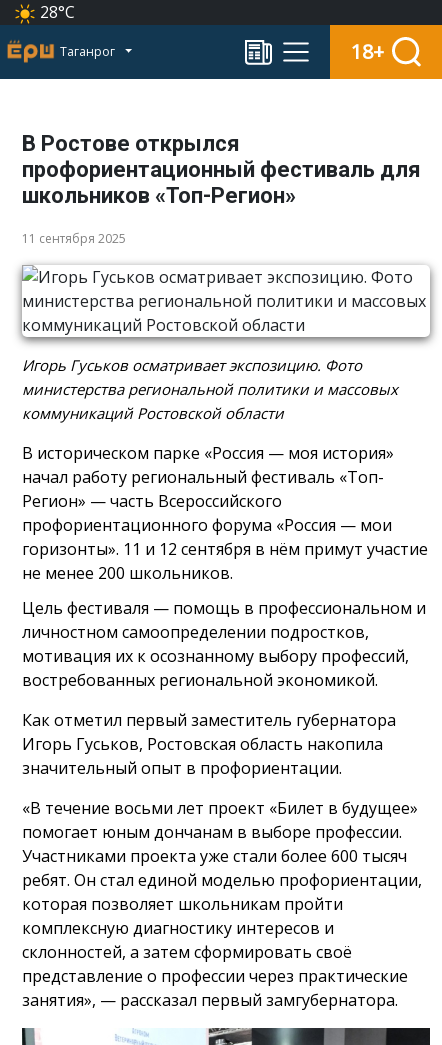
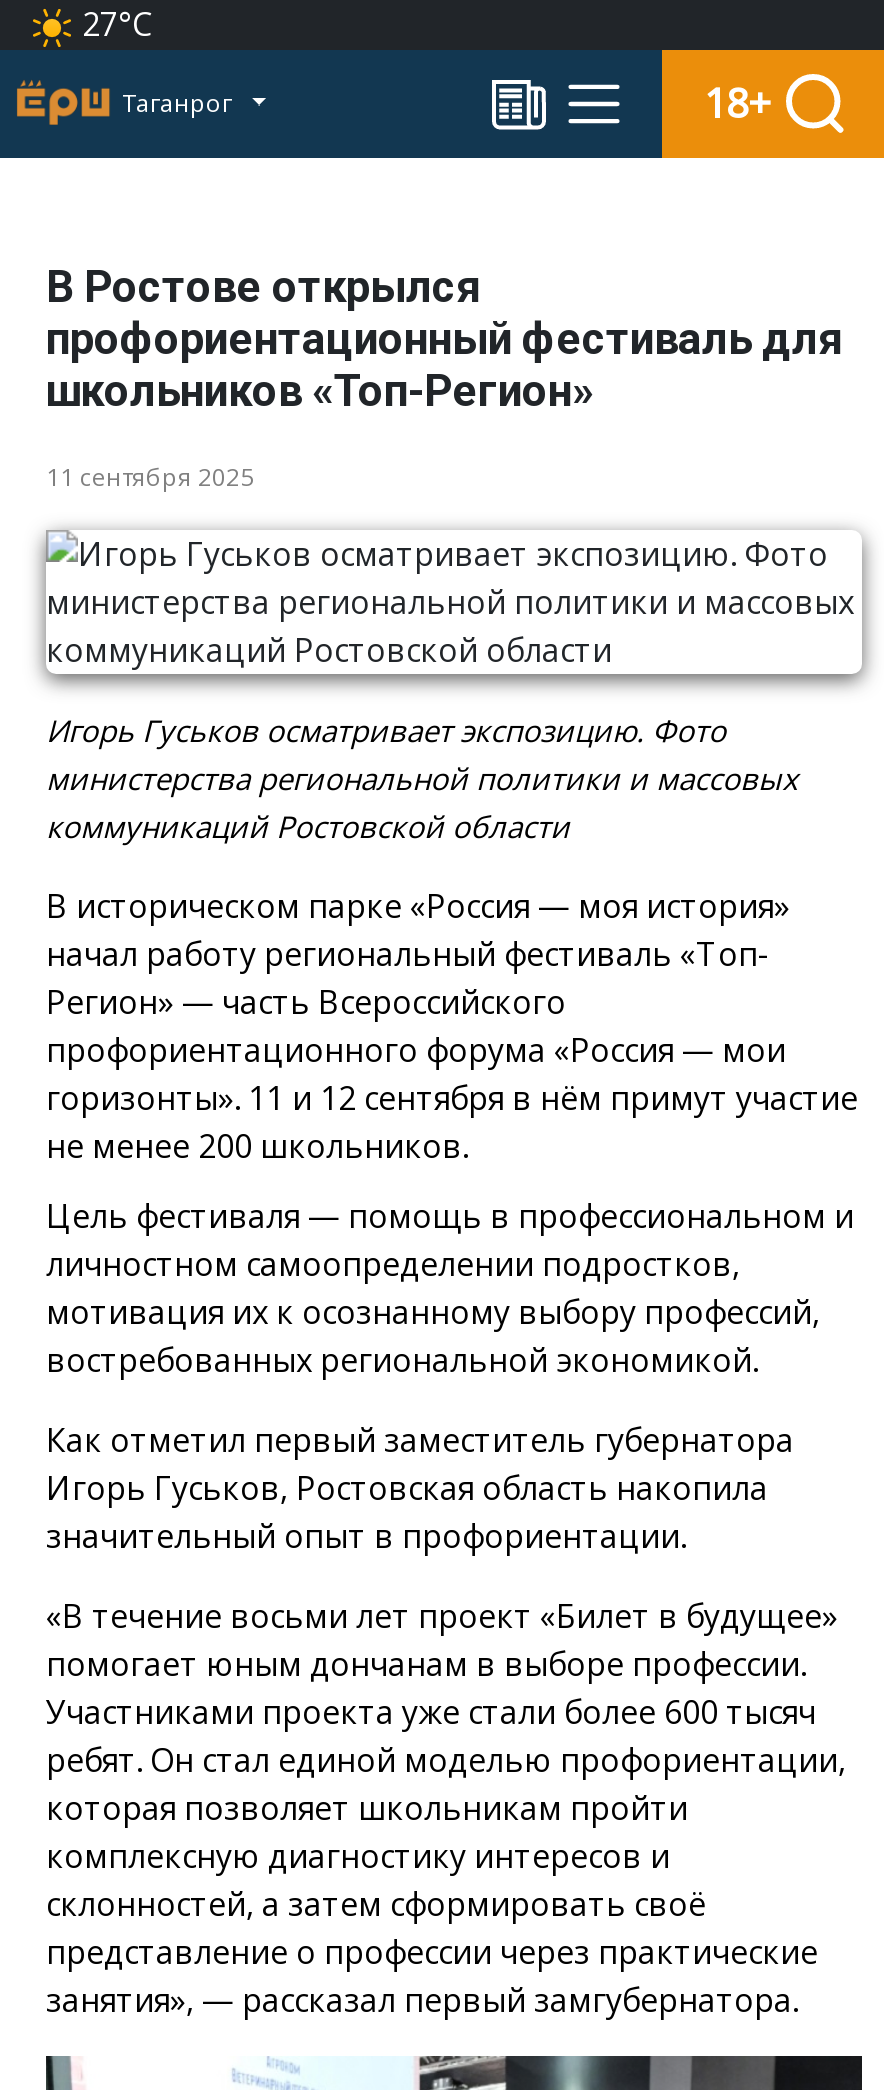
- 28°C
+ 27°C
